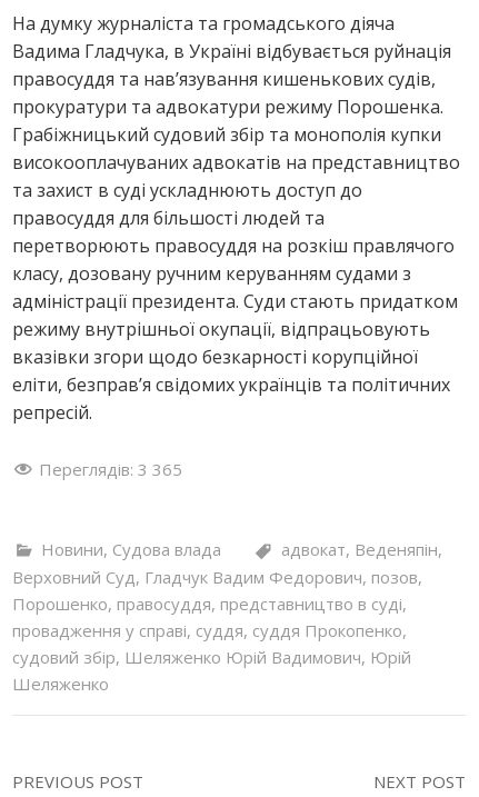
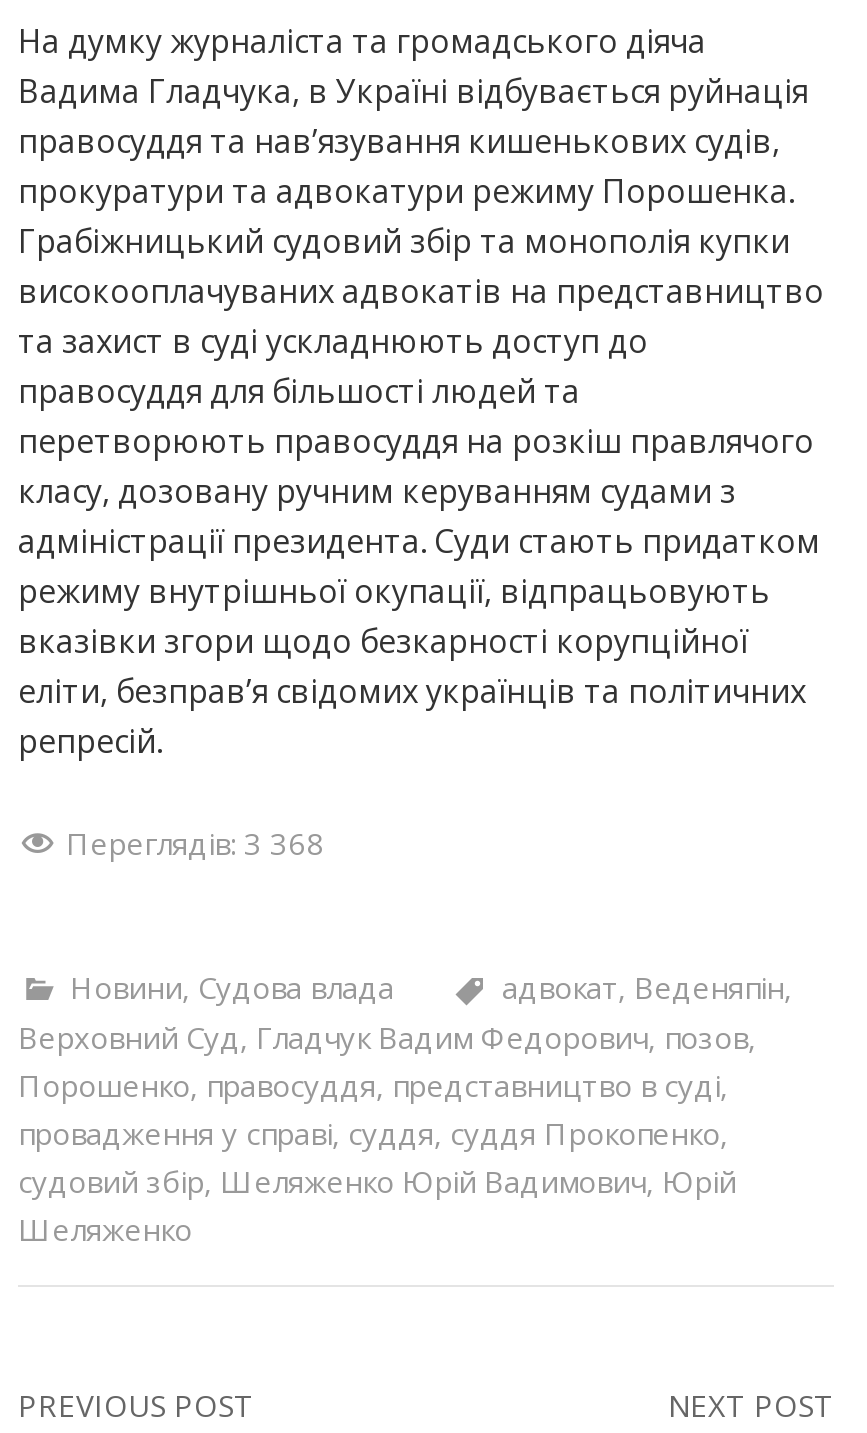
- Переглядів: 3 365
+ Переглядів: 3 368
